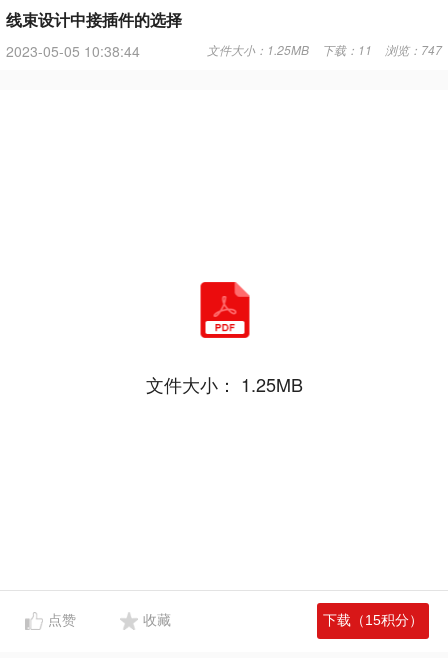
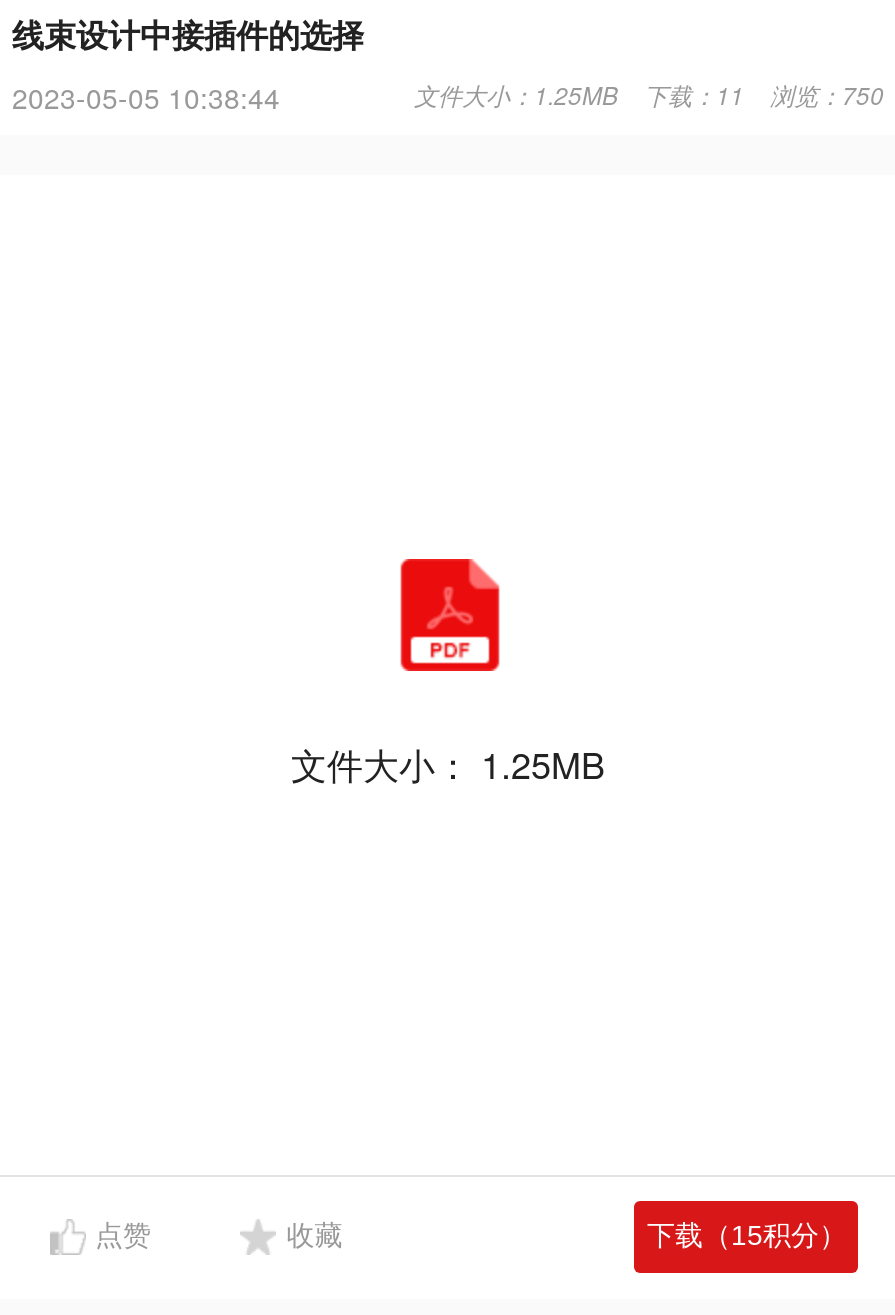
- 文件大小：1.25MB 下载：11 浏览：747
+ 文件大小：1.25MB 下载：11 浏览：750
